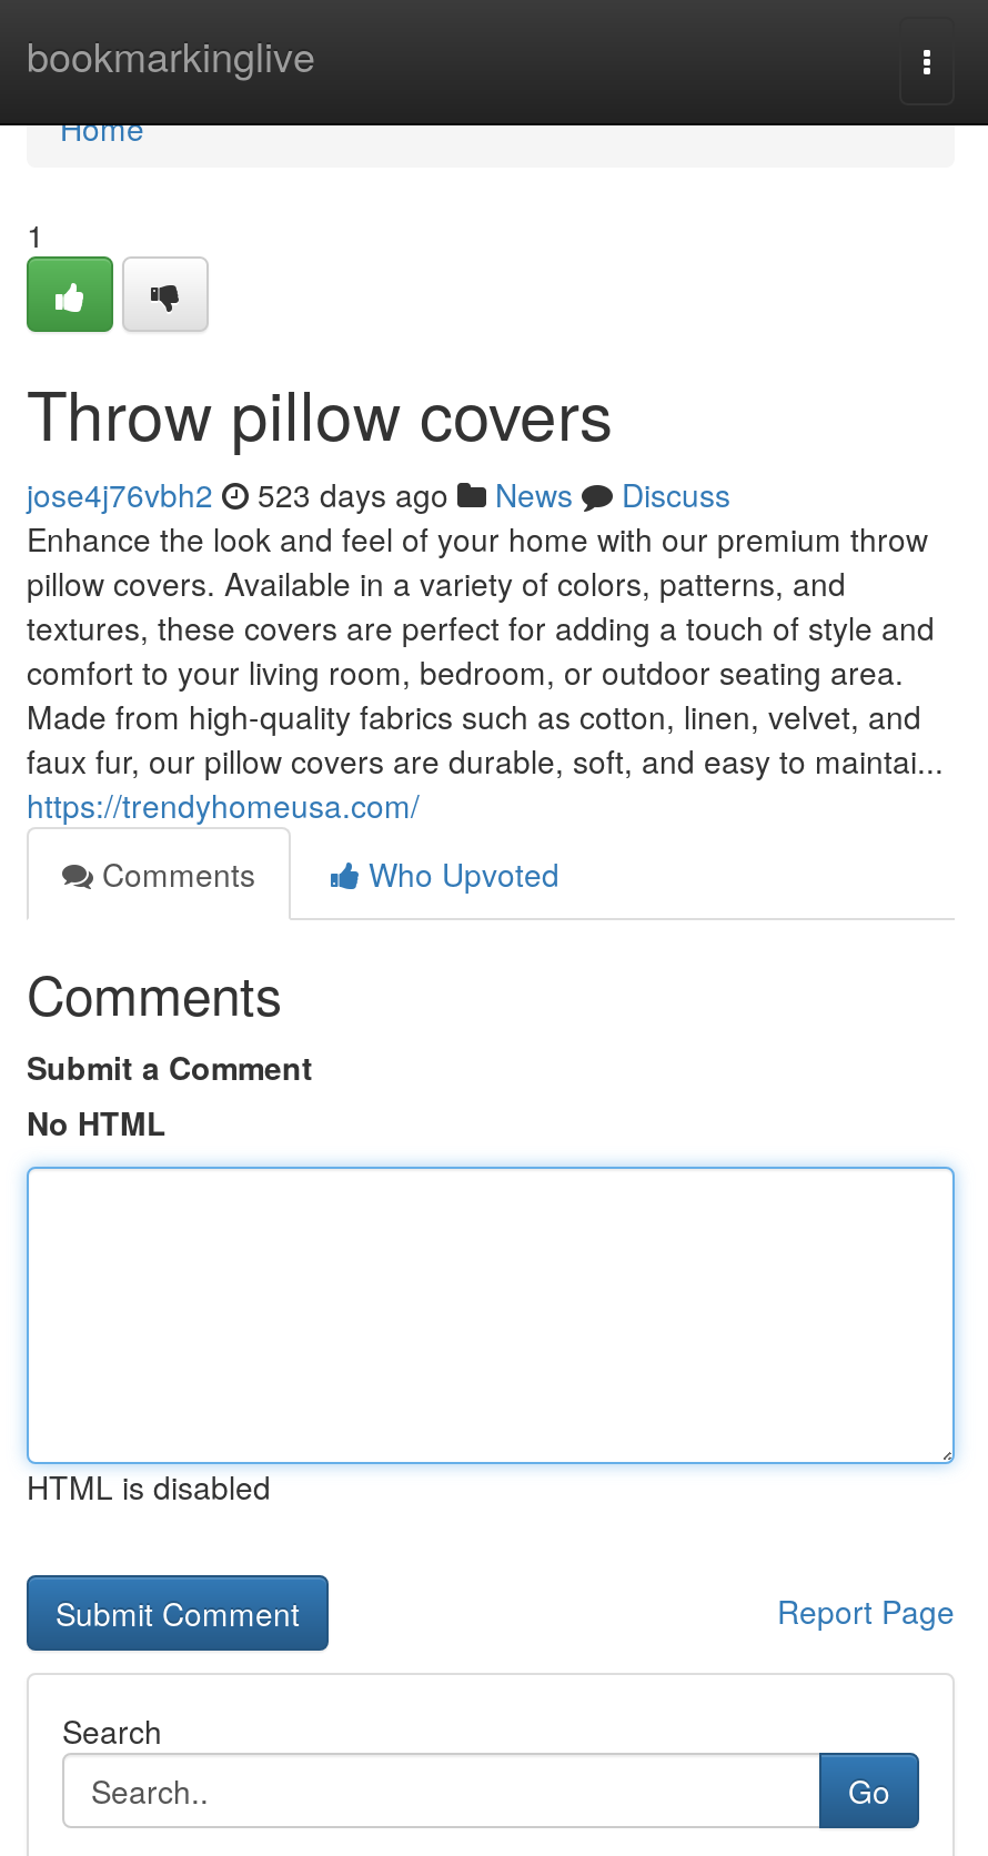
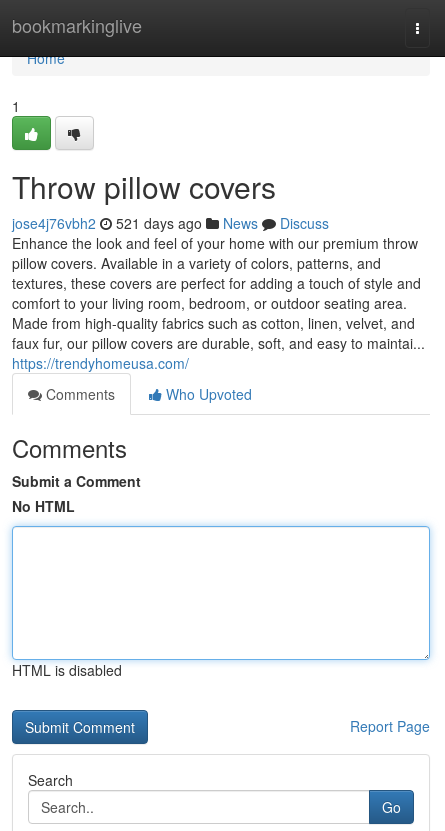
- jose4j76vbh2 523 days ago News Discuss
+ jose4j76vbh2 521 days ago News Discuss
